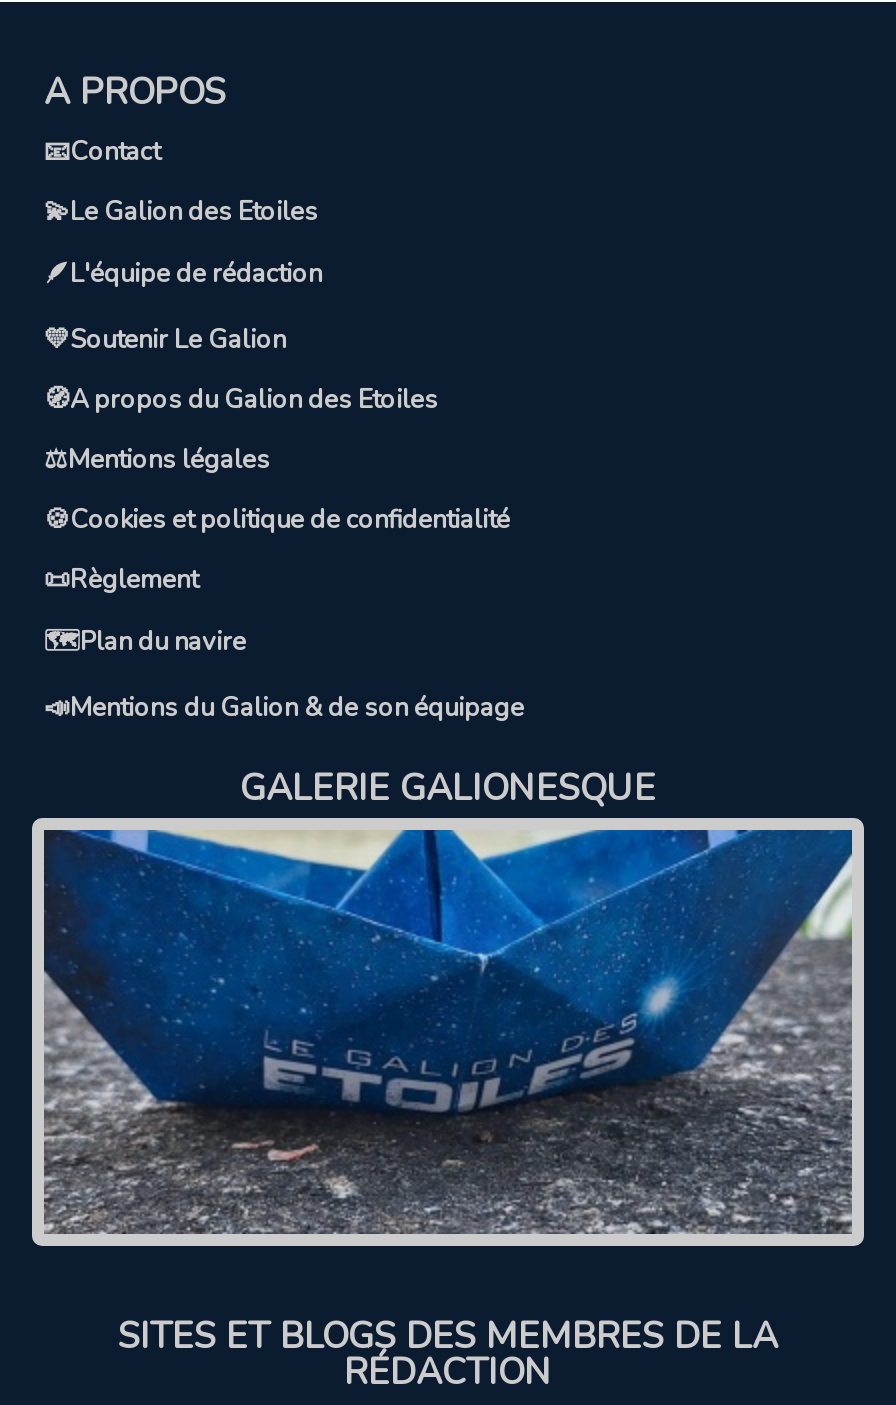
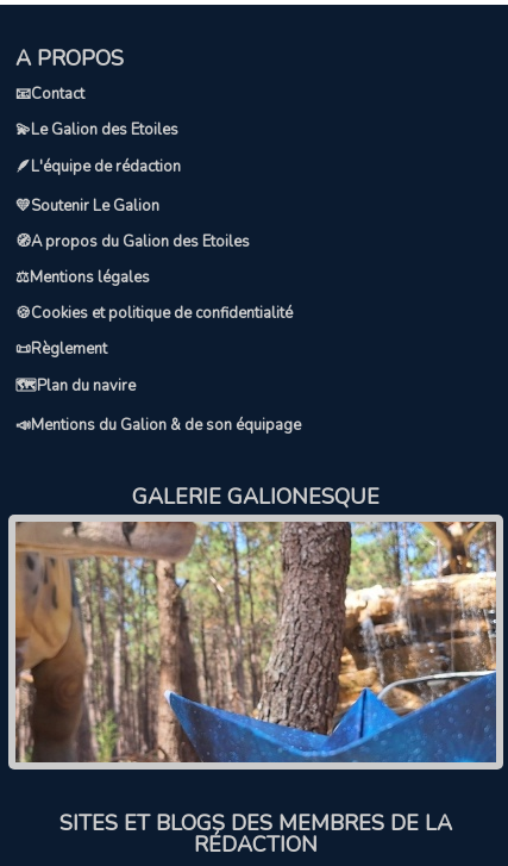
- [image]
+ [image]
